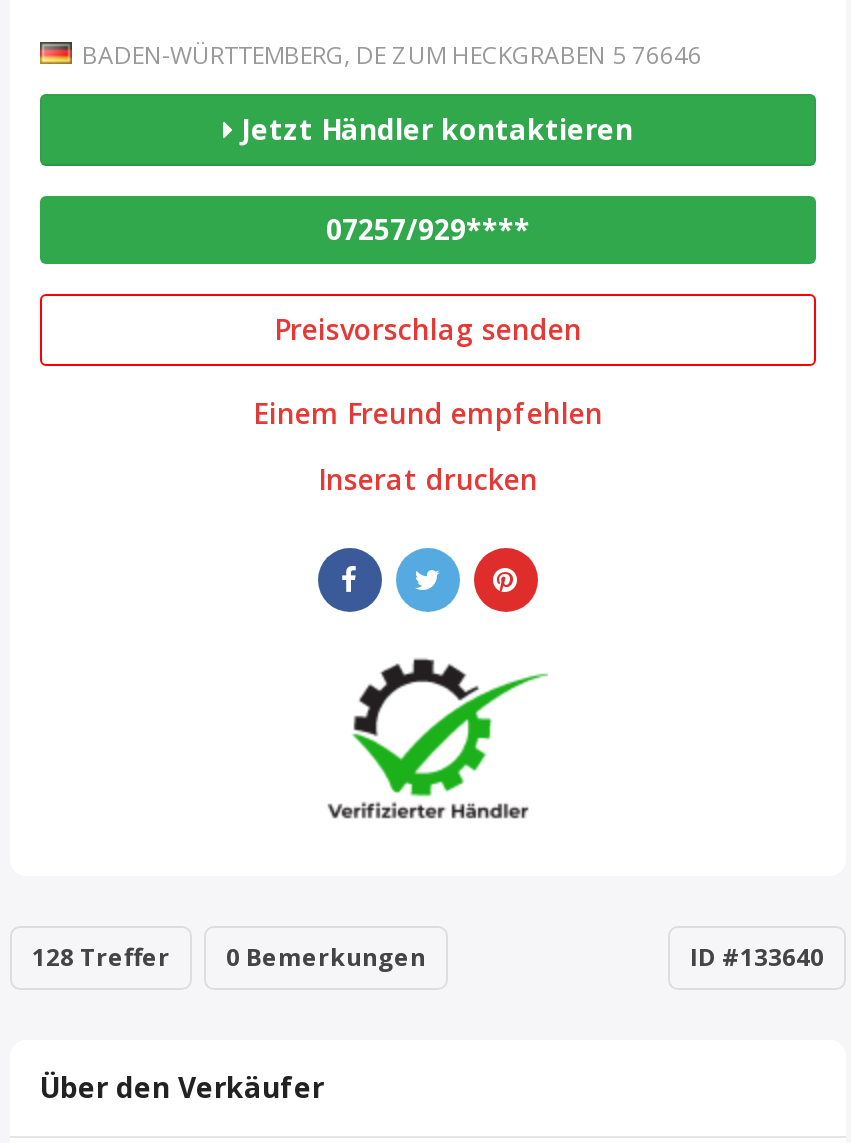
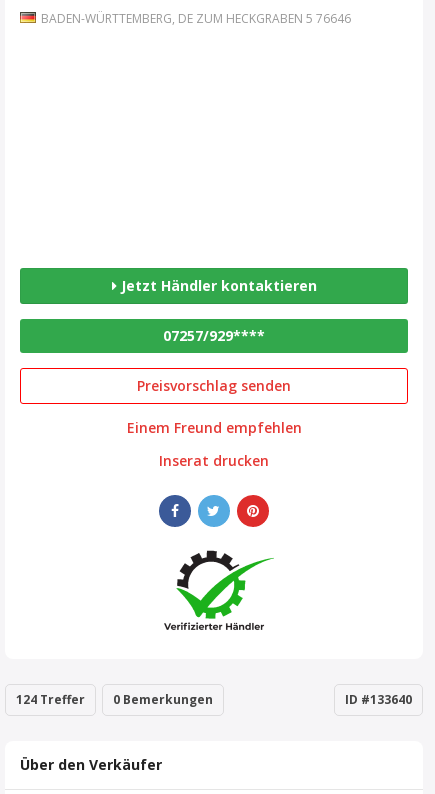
- 128 Treffer 0 Bemerkungen
+ 124 Treffer 0 Bemerkungen
